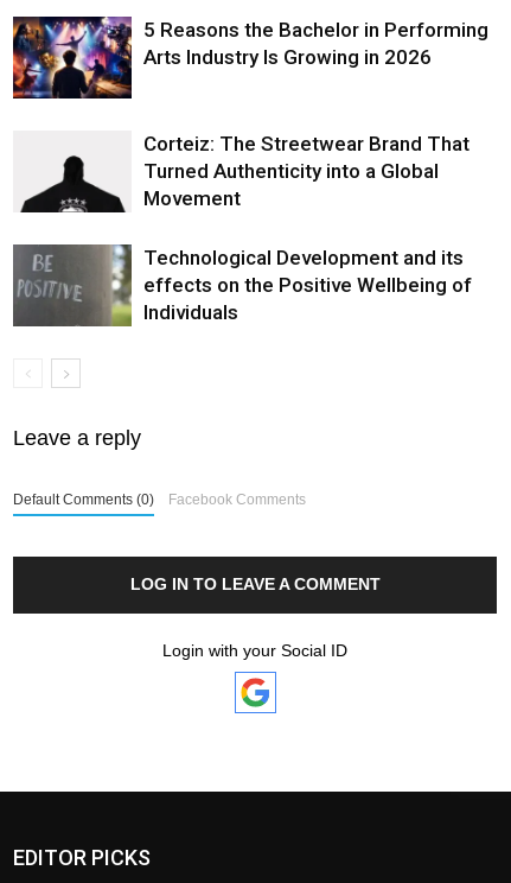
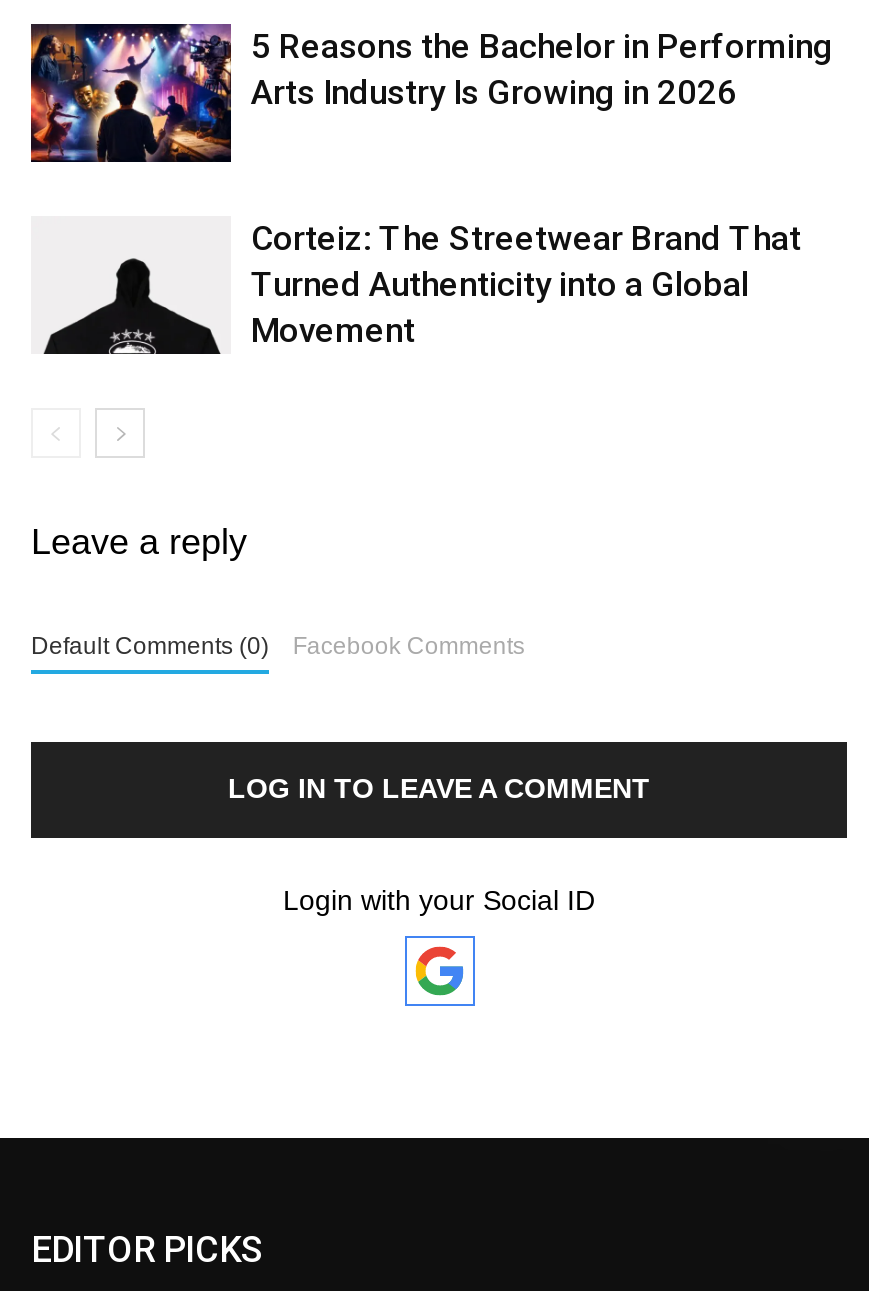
- [image]
- Technological Development and its
- effects on the Positive Wellbeing of
- Individuals
